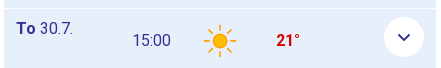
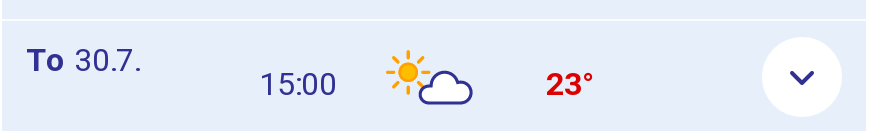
- [image]
- 21°
+ [image]
+ 23°
